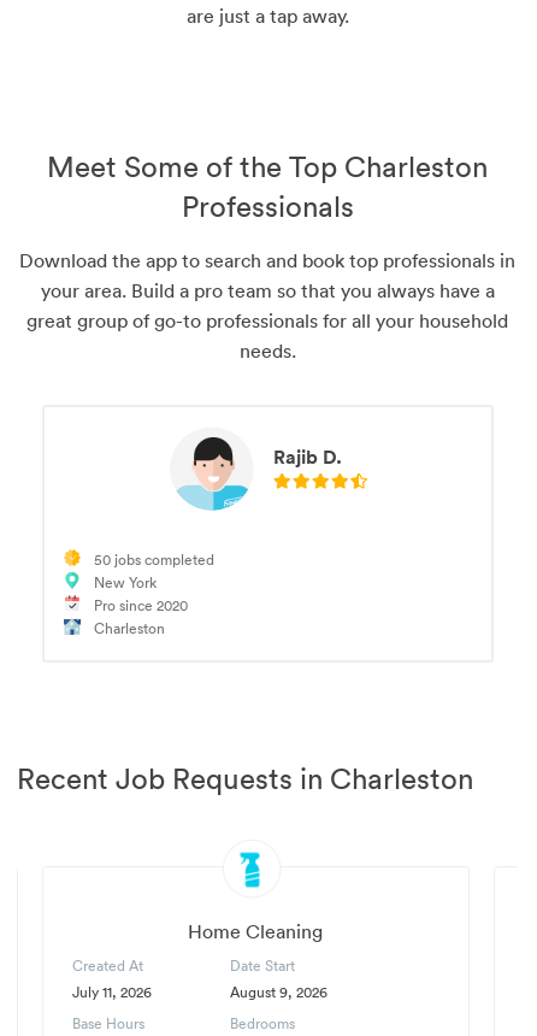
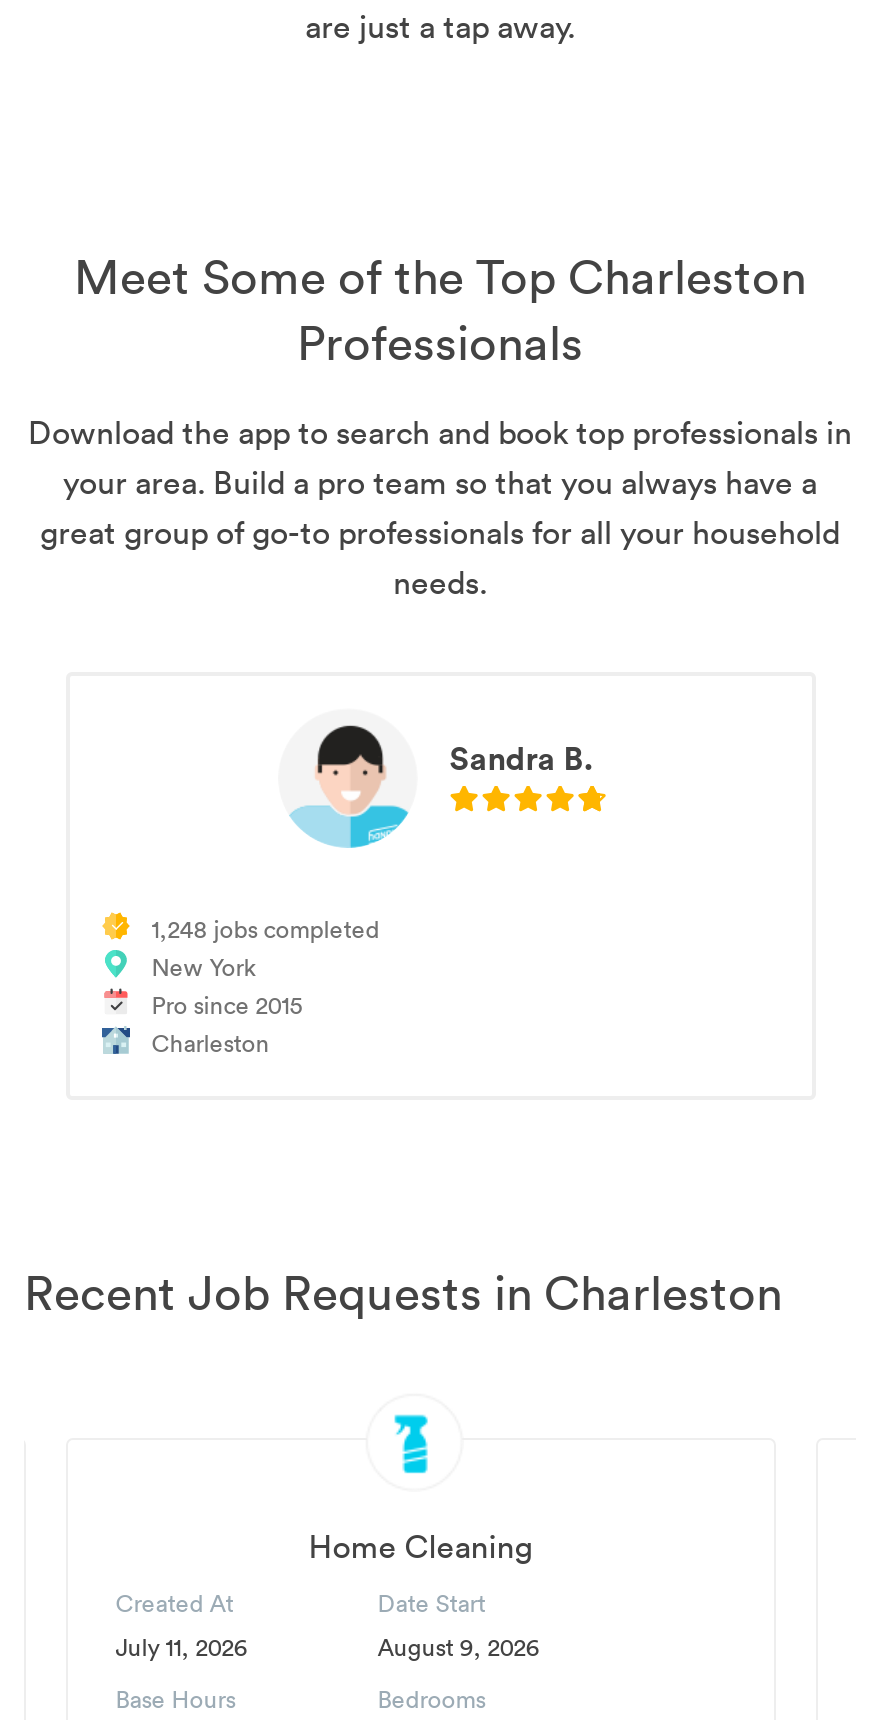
- Rajib D.
+ Sandra B.

- 50 jobs completed
+ 1,248 jobs completed

- Pro since 2020
+ Pro since 2015
